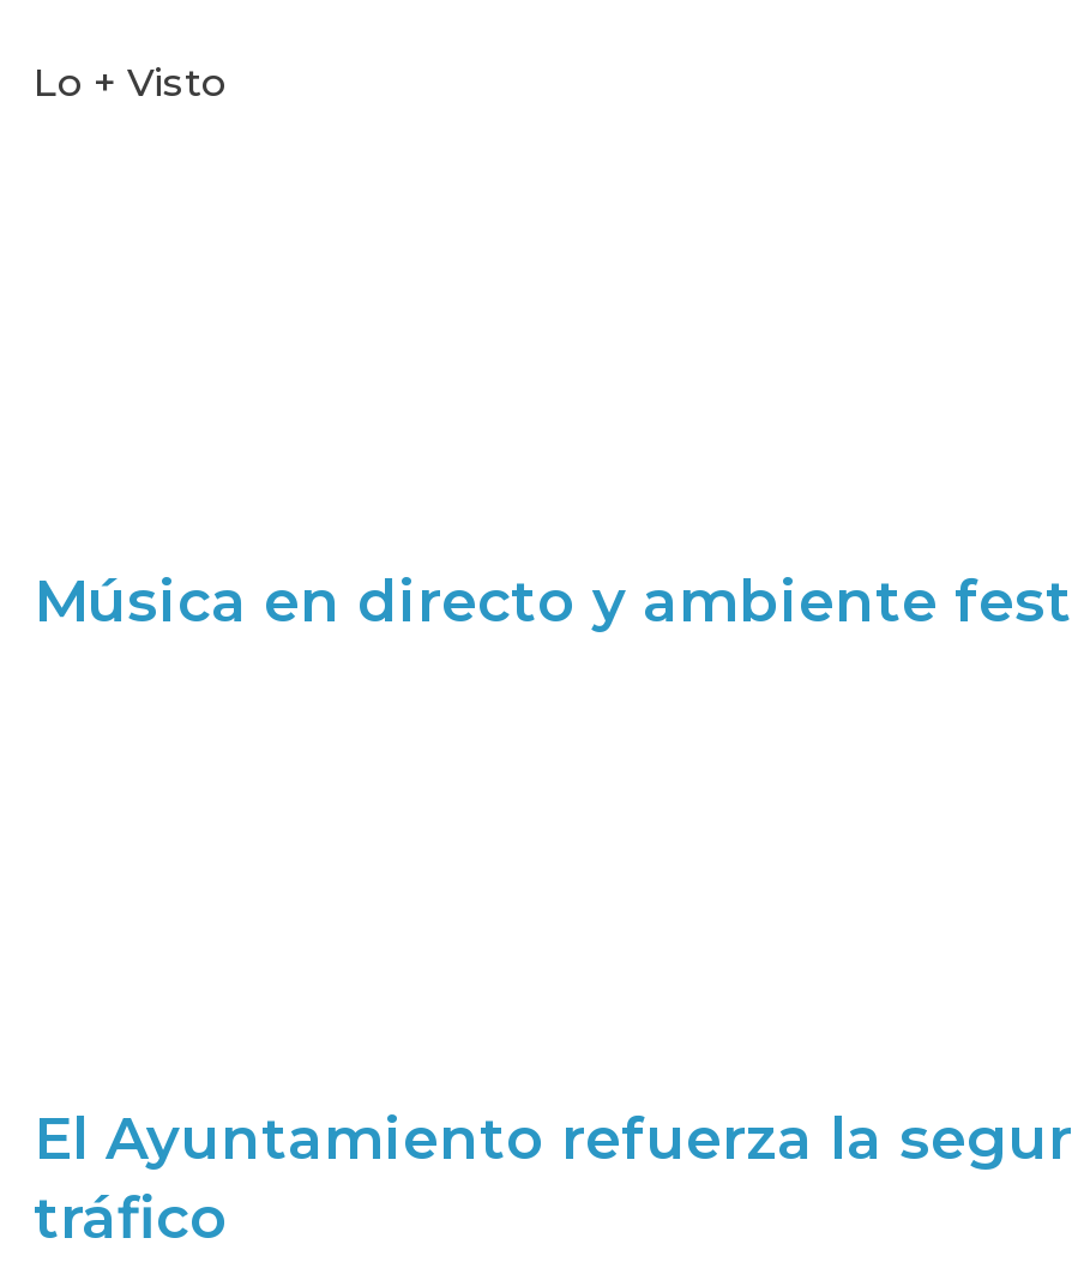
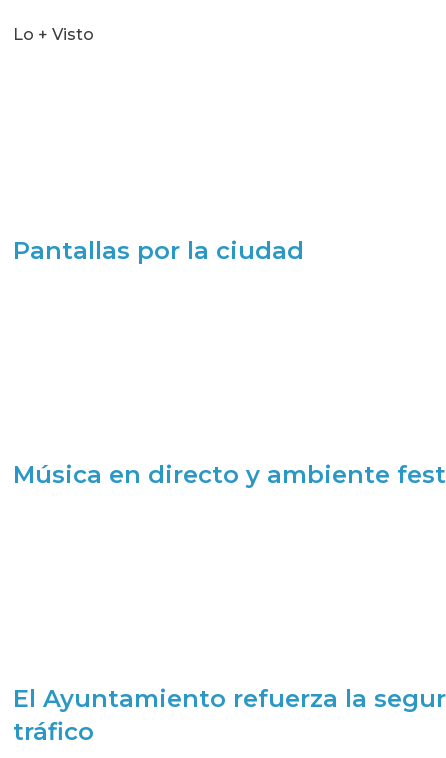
+ Pantallas por la ciudad
